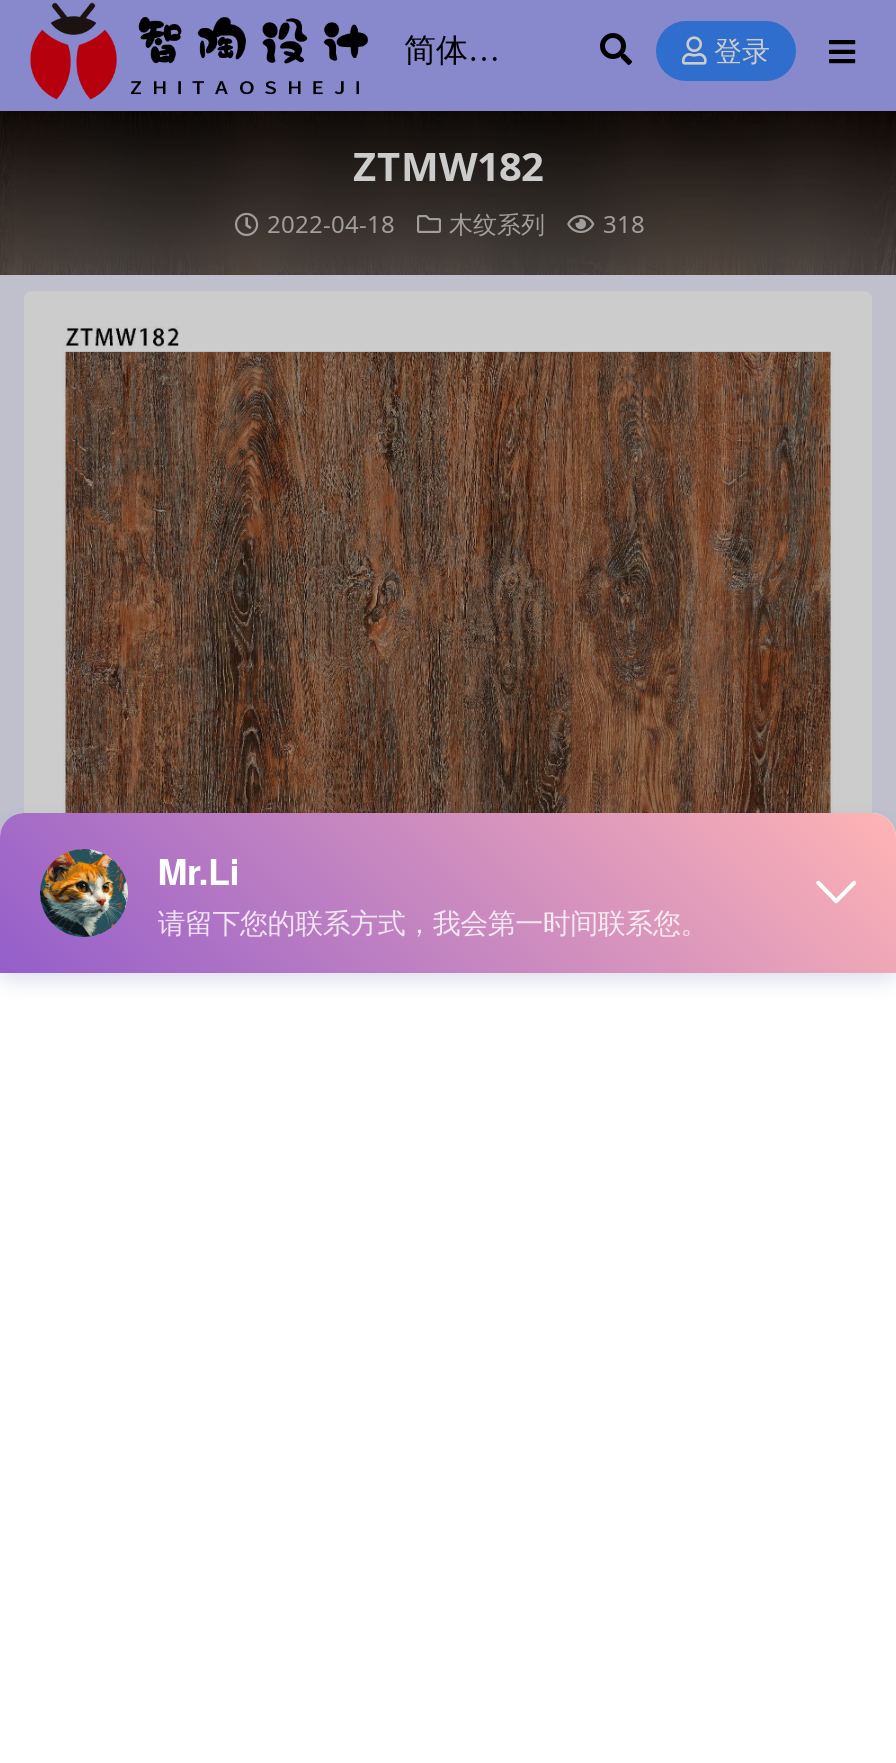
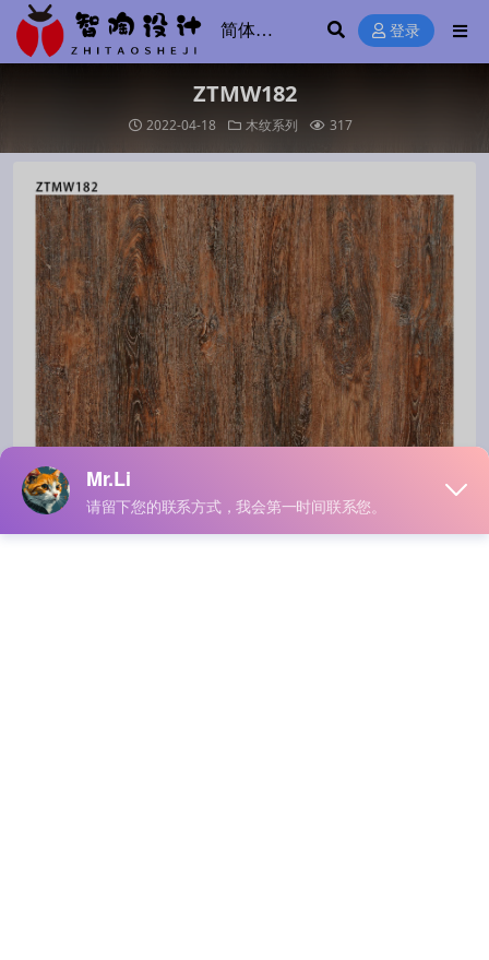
- 2022-04-18 木纹系列 318
+ 2022-04-18 木纹系列 317
